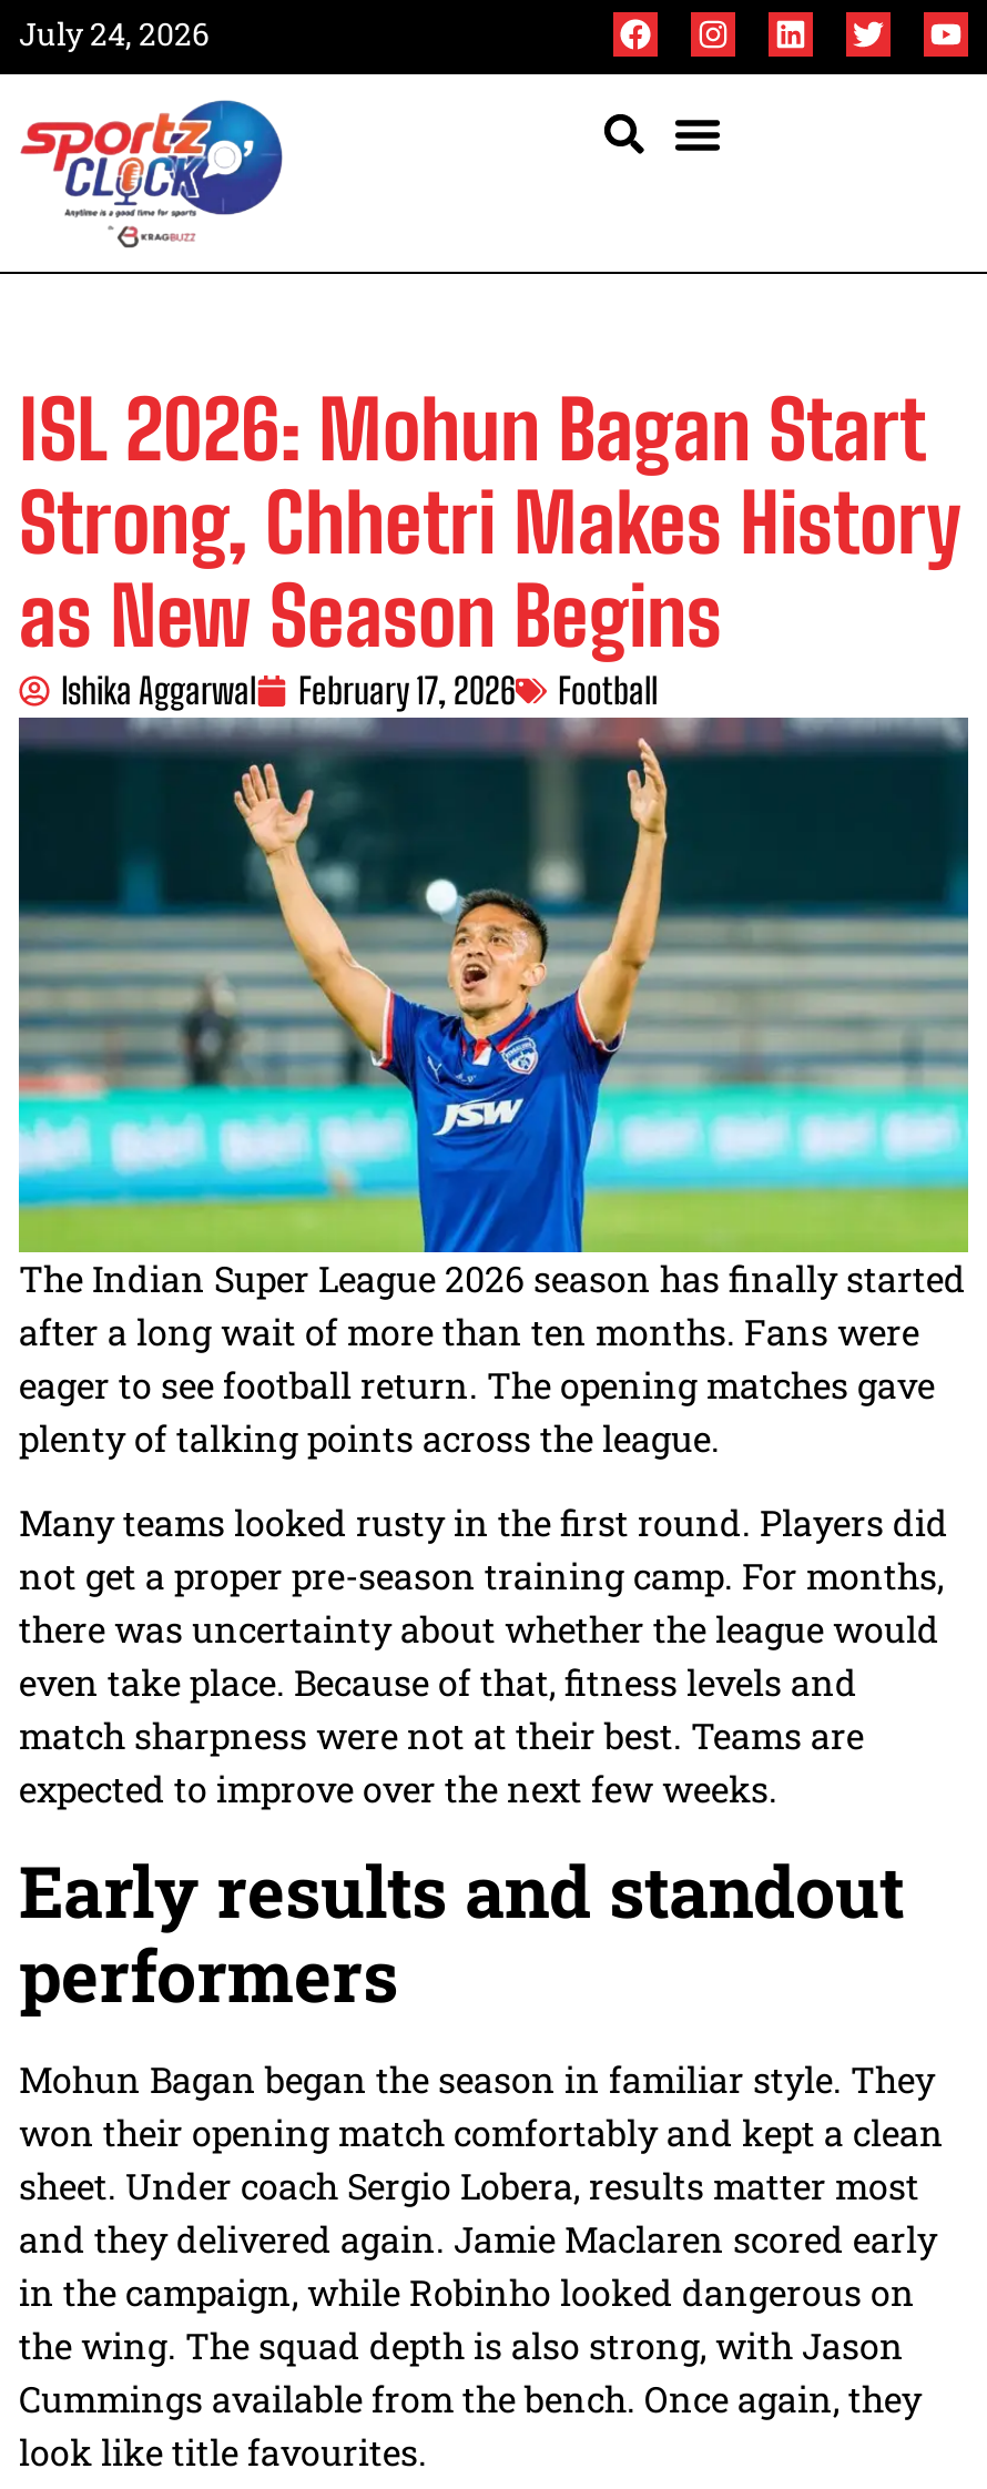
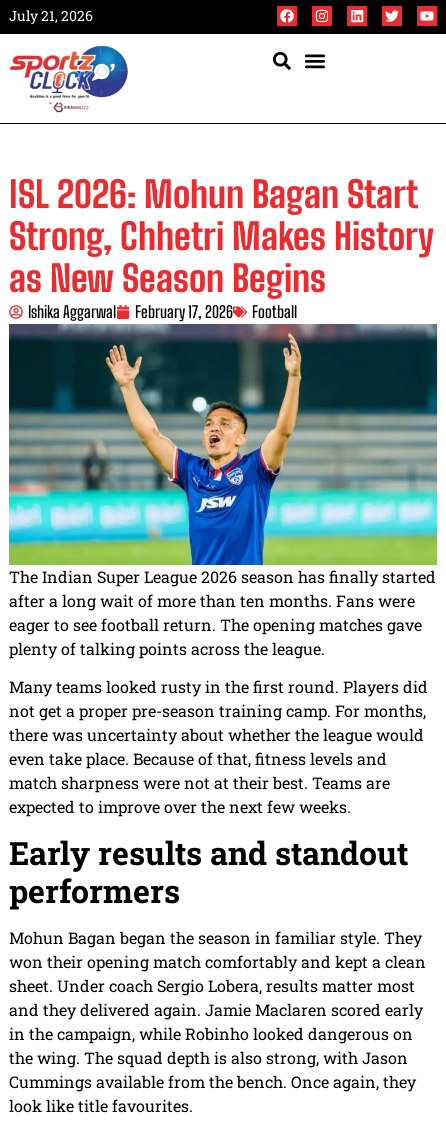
- July 24, 2026
+ July 21, 2026
